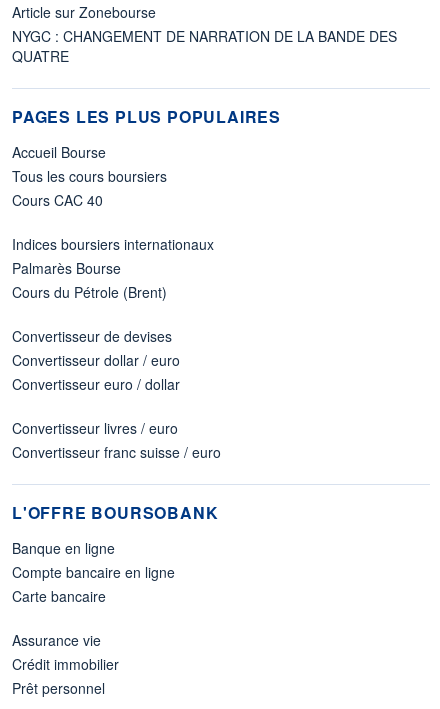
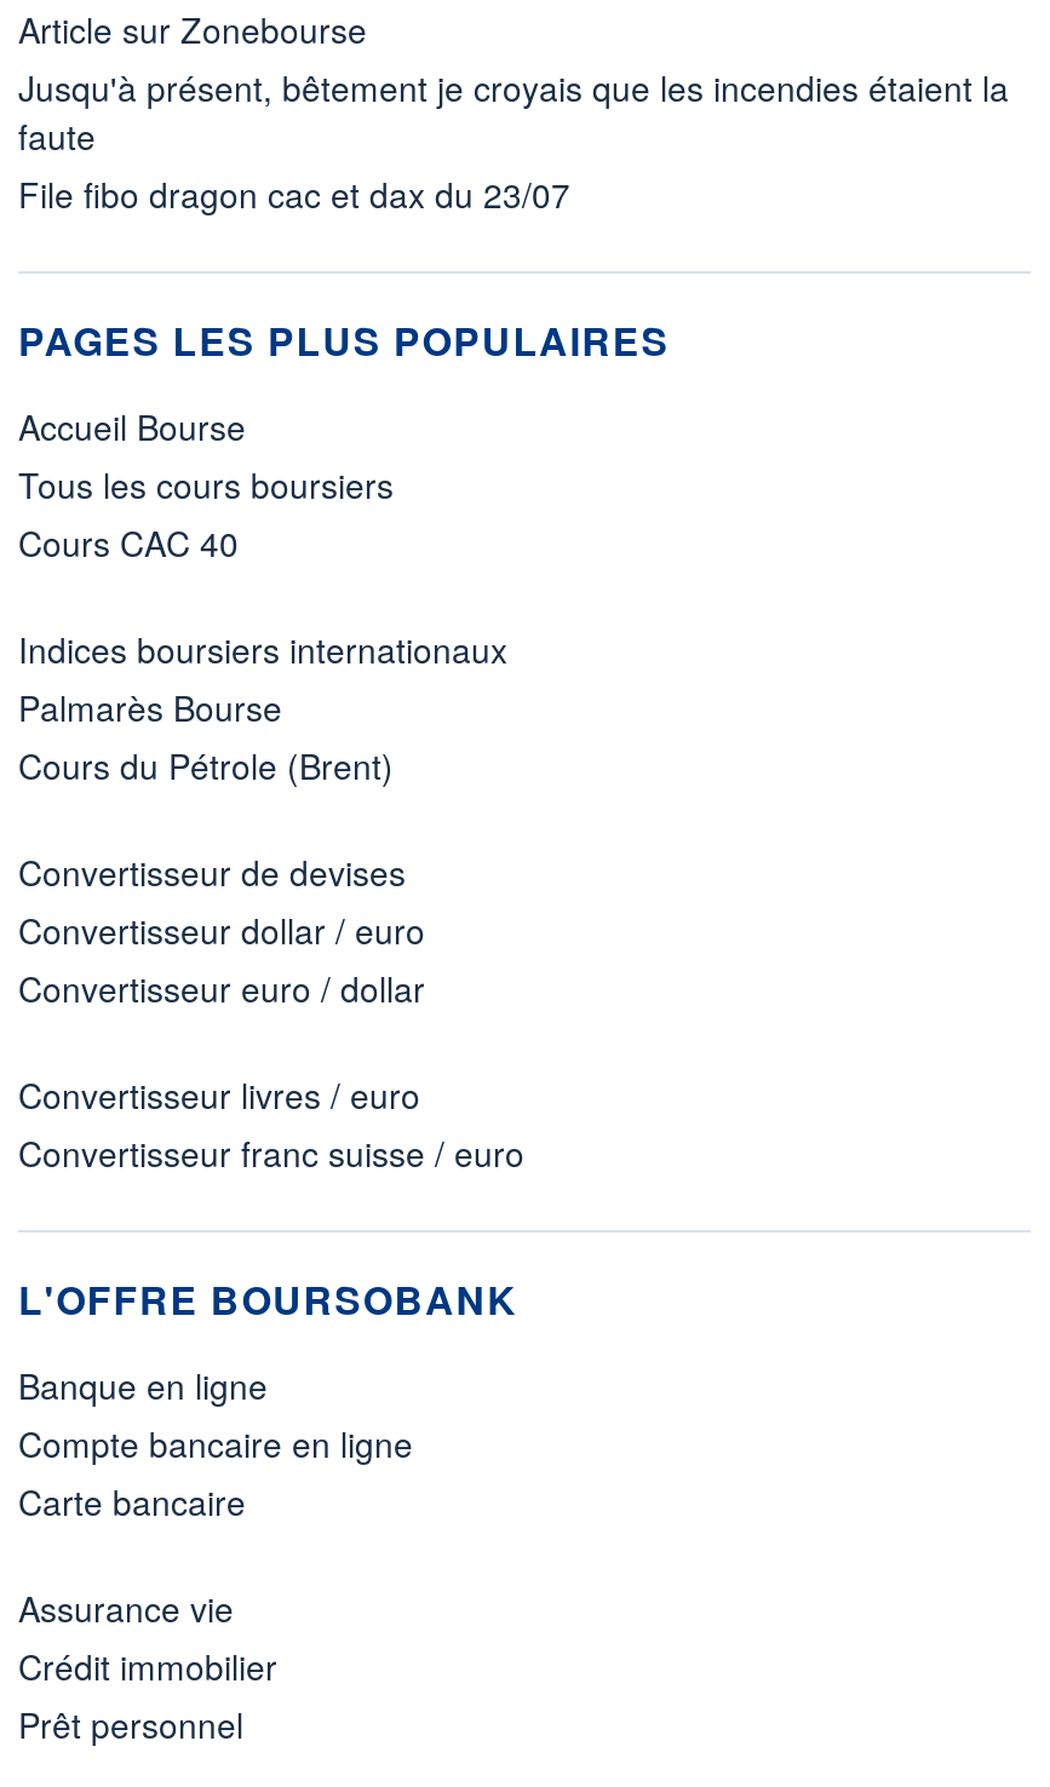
- NYGC : CHANGEMENT DE NARRATION DE LA BANDE DES
- QUATRE
+ Jusqu'à présent, bêtement je croyais que les incendies étaient la
+ faute
+ File fibo dragon cac et dax du 23/07
